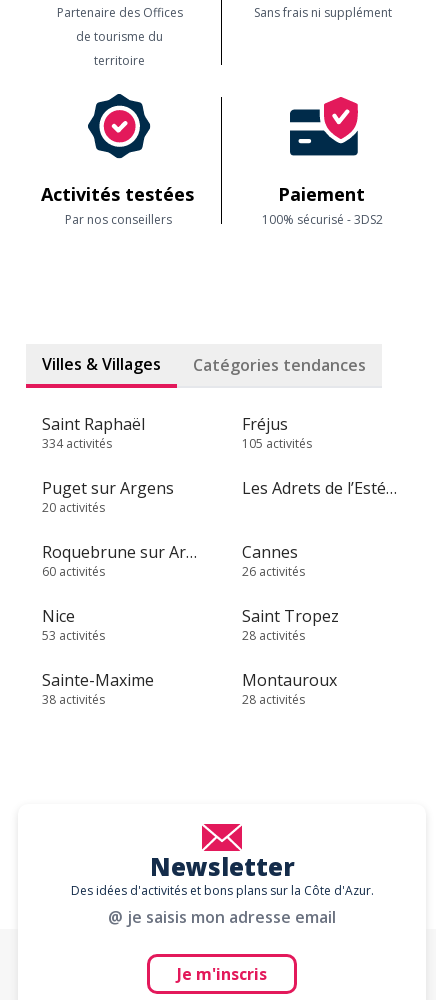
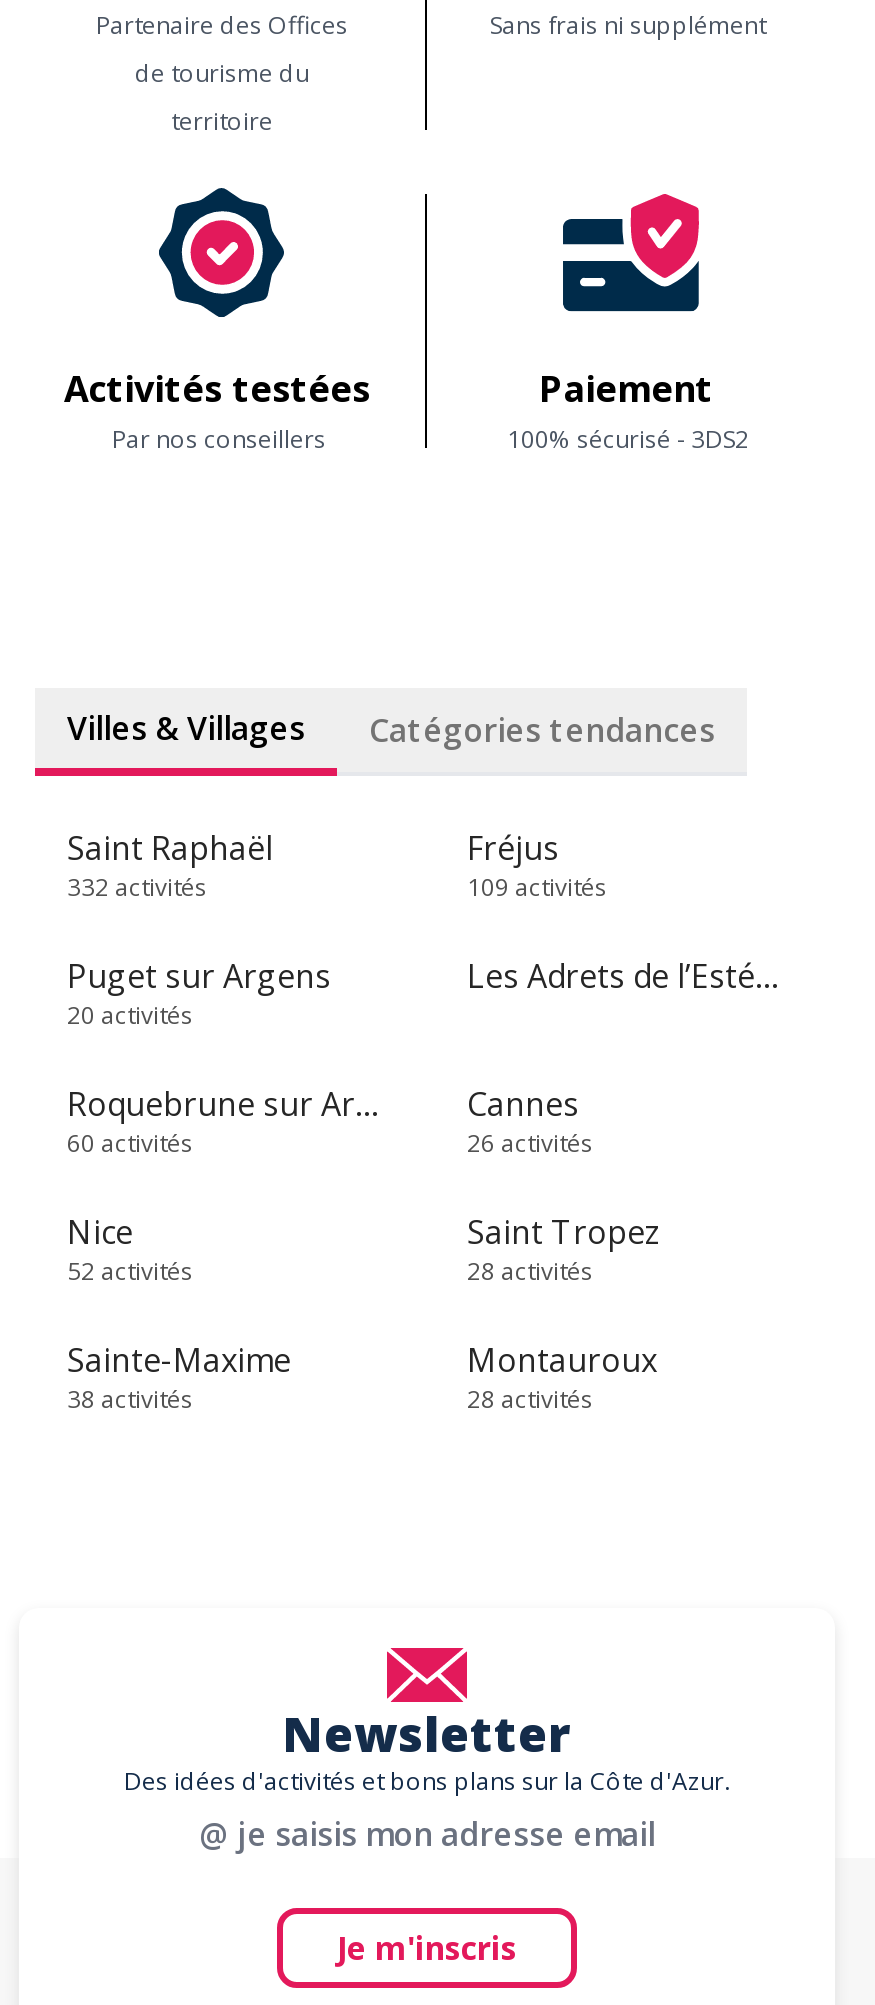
- 334 activités
+ 332 activités

- 105 activités
+ 109 activités

- 53 activités
+ 52 activités
